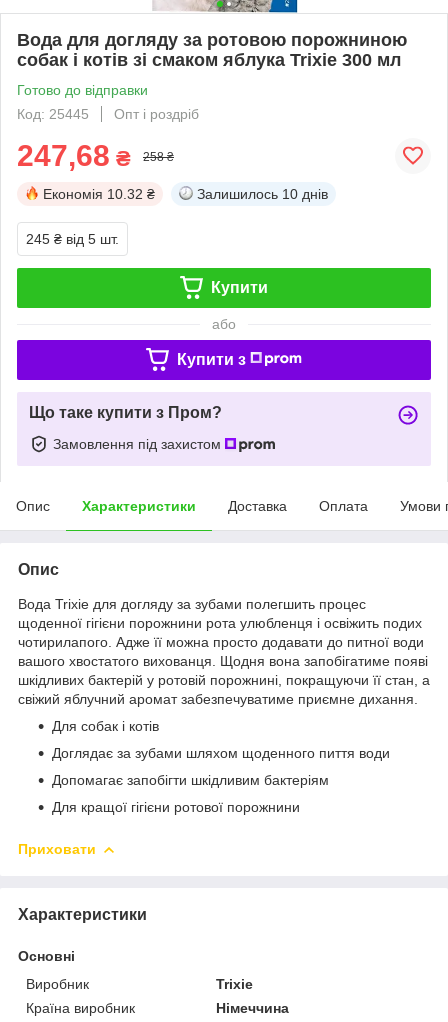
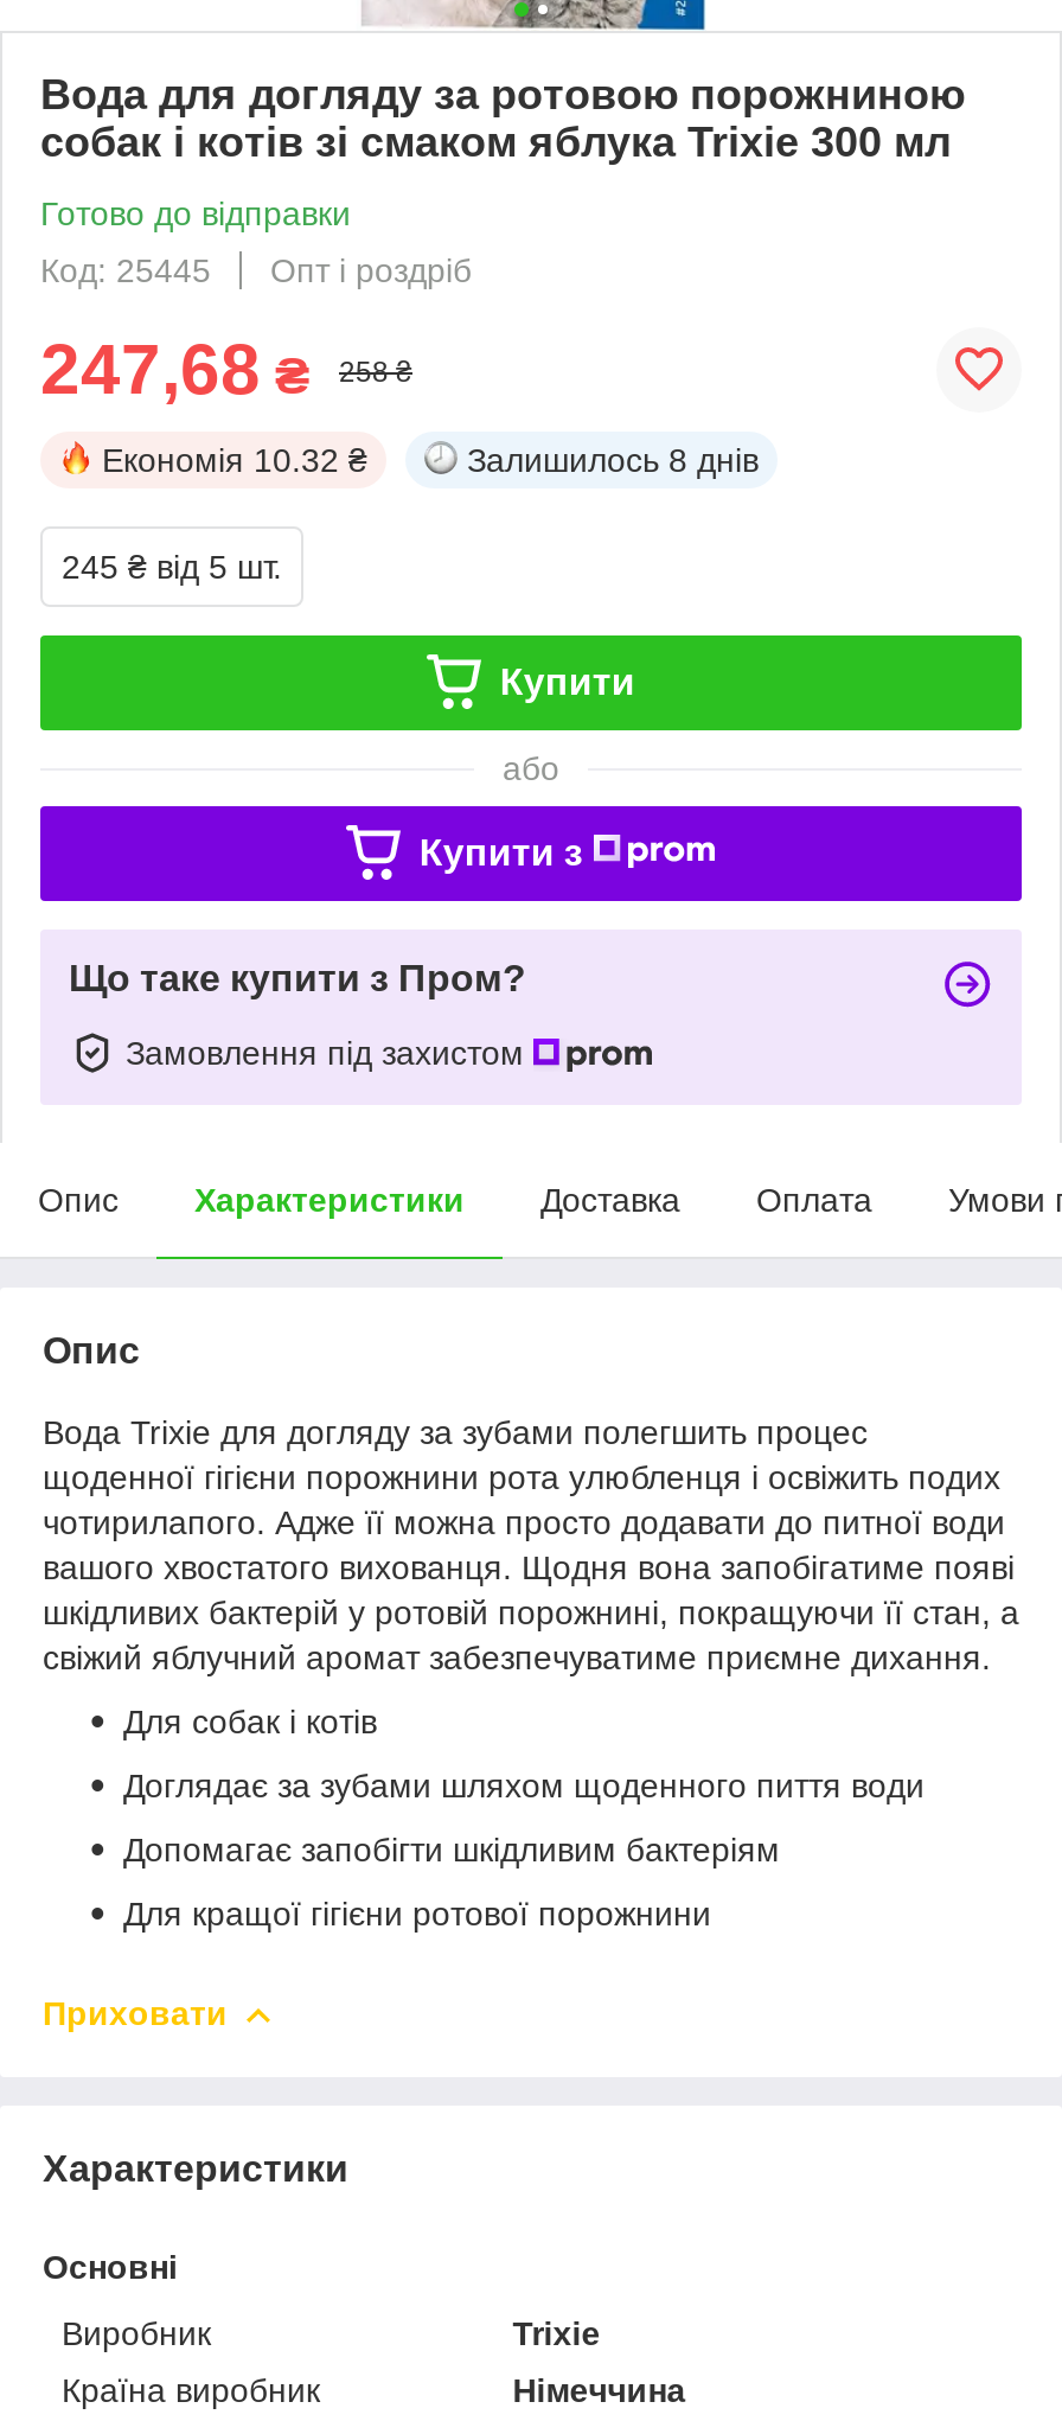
- Залишилось 10 днів
+ Залишилось 8 днів
